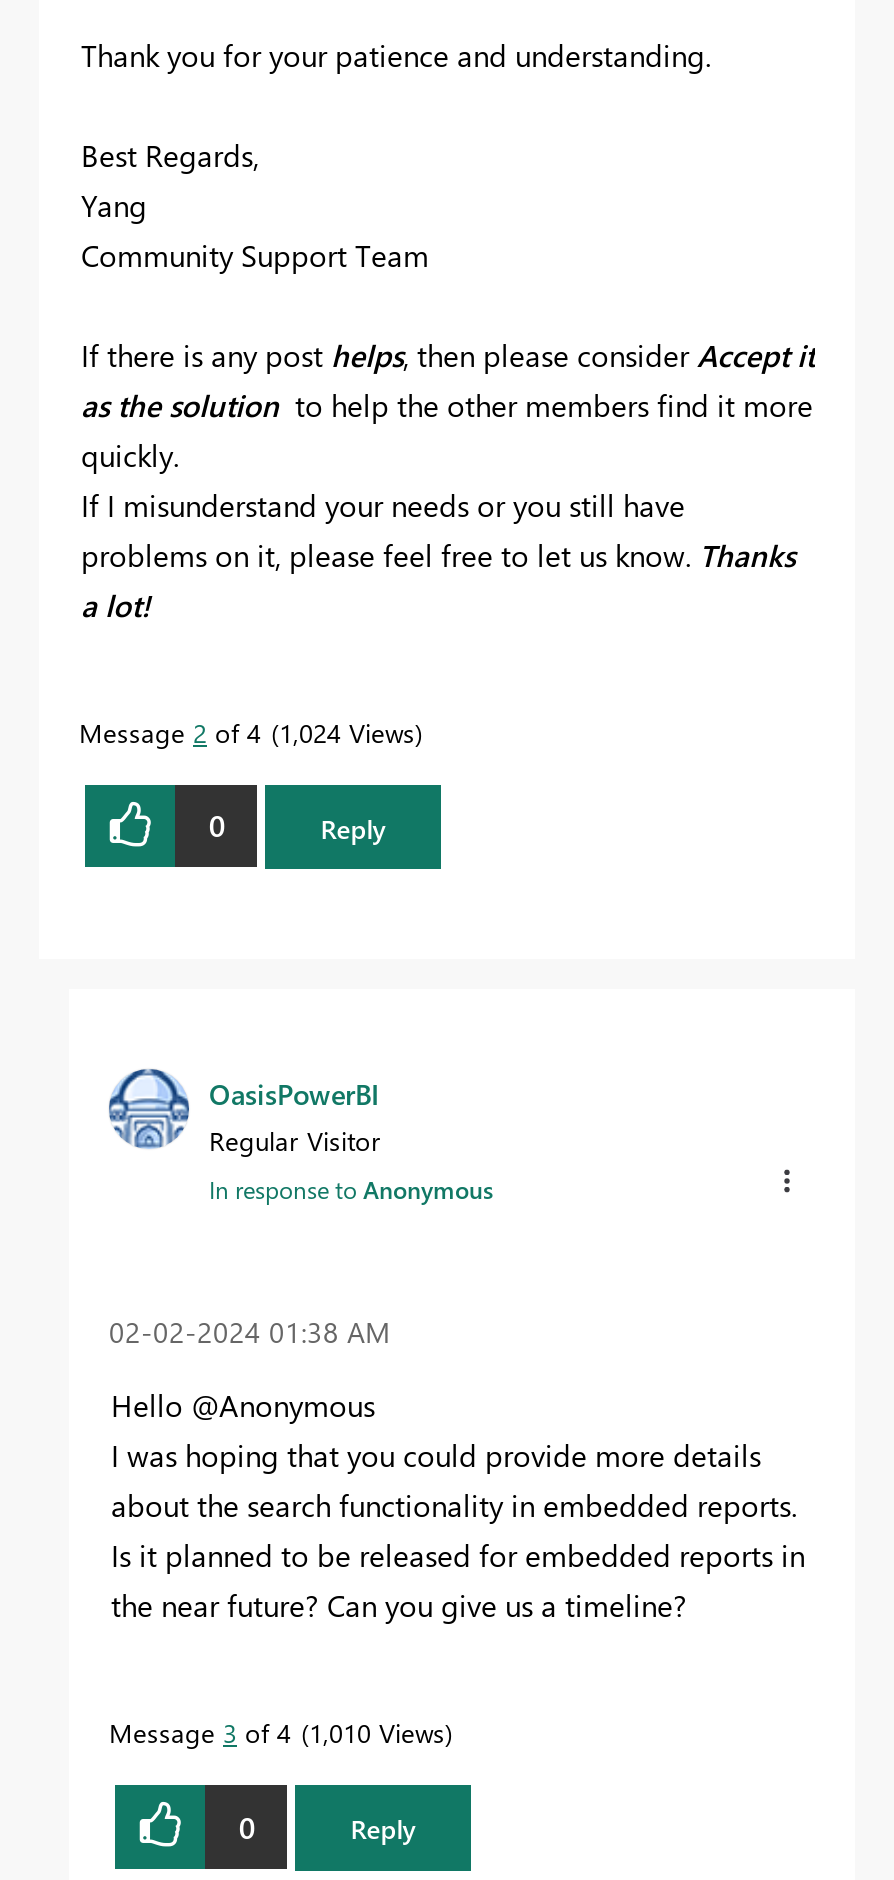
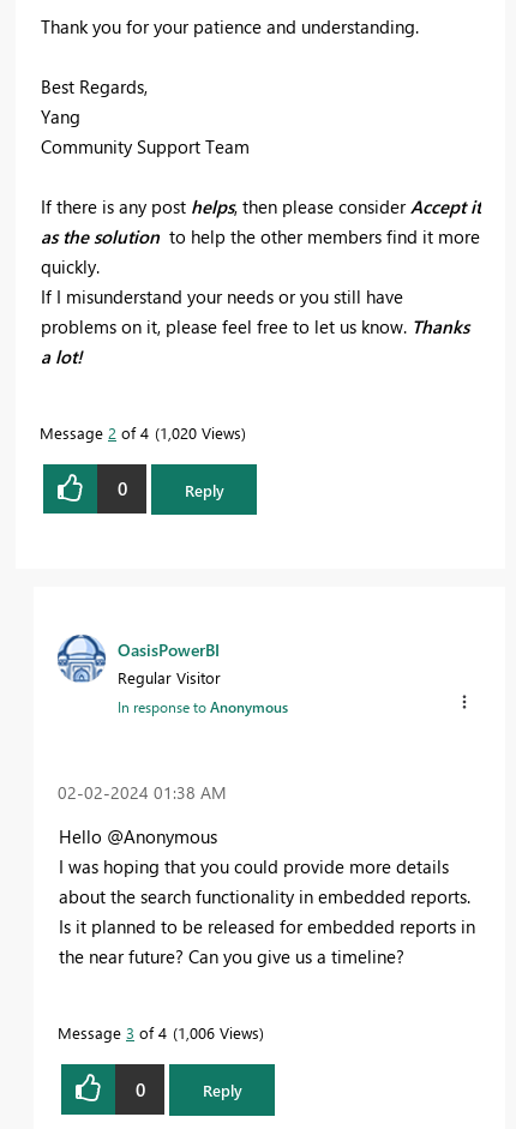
- Message 2 of 4 1,024 Views
+ Message 2 of 4 1,020 Views

- Message 3 of 4 1,010 Views
+ Message 3 of 4 1,006 Views
